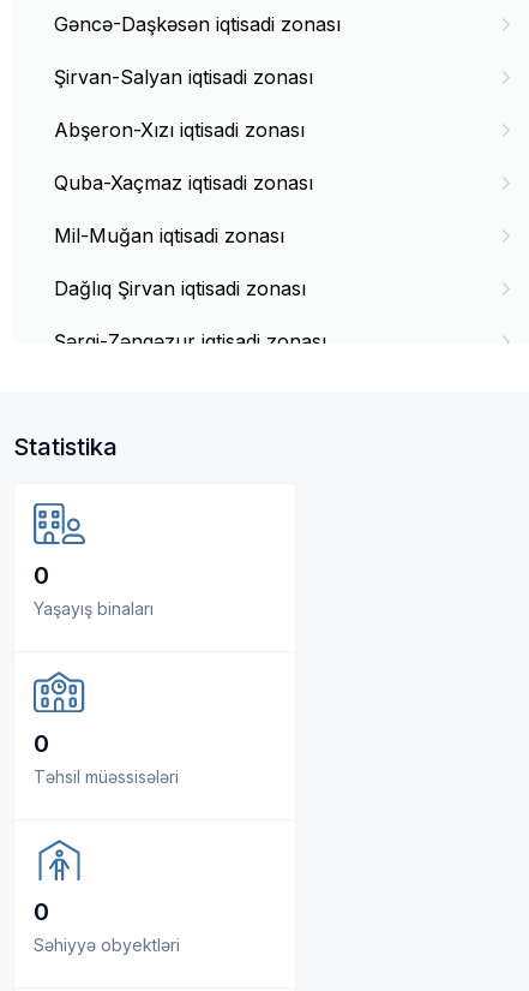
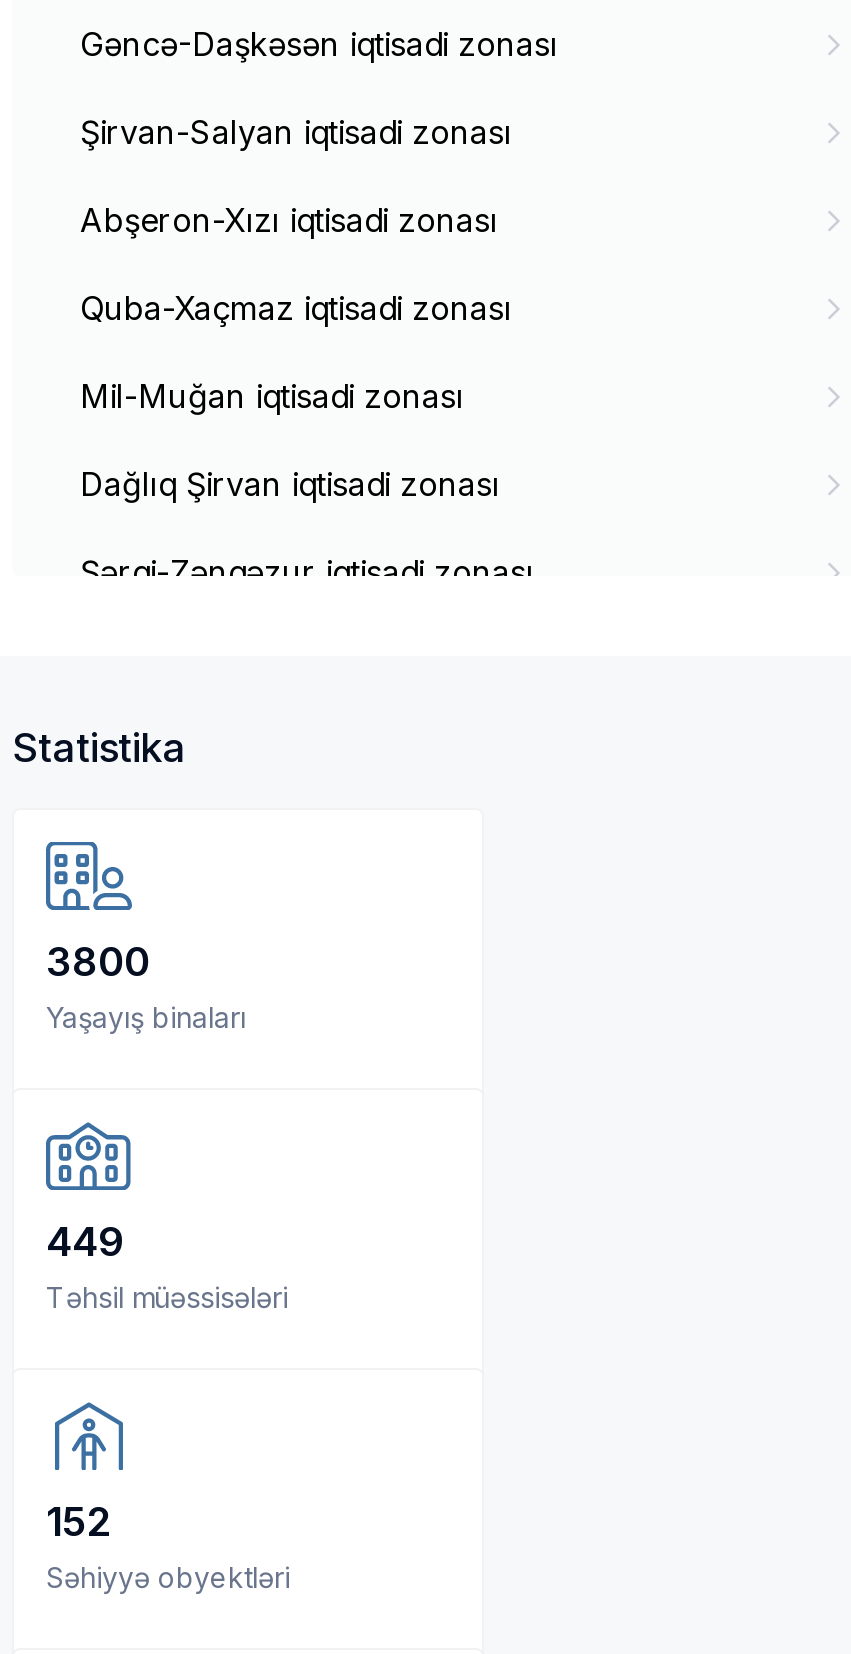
- 0
+ 3800

- 0
+ 449

- 0
+ 152
